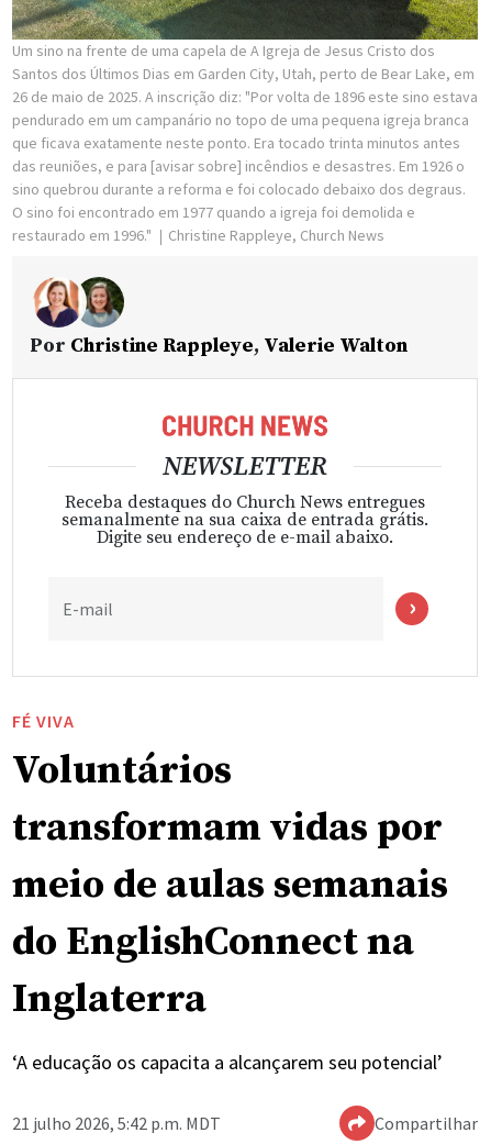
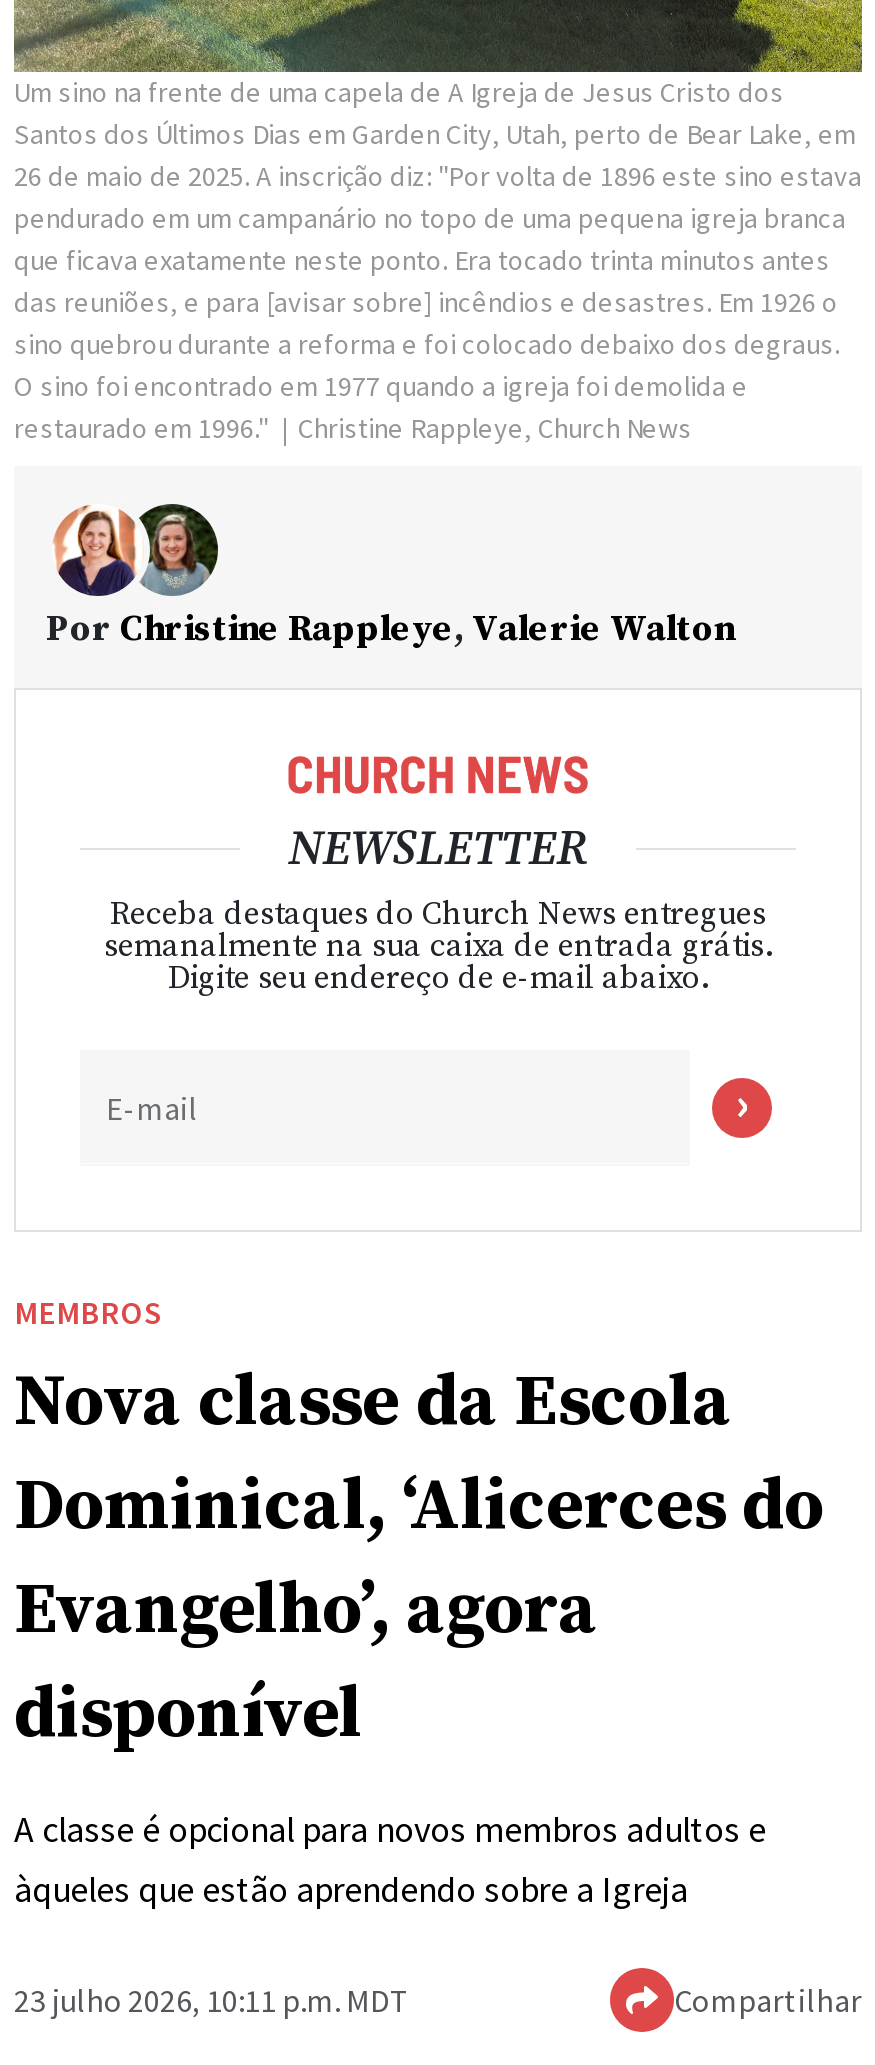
- FÉ VIVA
- Voluntários
- transformam vidas por
- meio de aulas semanais
- do EnglishConnect na
- Inglaterra
+ MEMBROS
+ Nova classe da Escola
+ Dominical, ‘Alicerces do
+ Evangelho’, agora
+ disponível

- ‘A educação os capacita a alcançarem seu potencial’
+ A classe é opcional para novos membros adultos e
+ àqueles que estão aprendendo sobre a Igreja

- 21 julho 2026, 5:42 p.m. MDT
+ 23 julho 2026, 10:11 p.m. MDT
